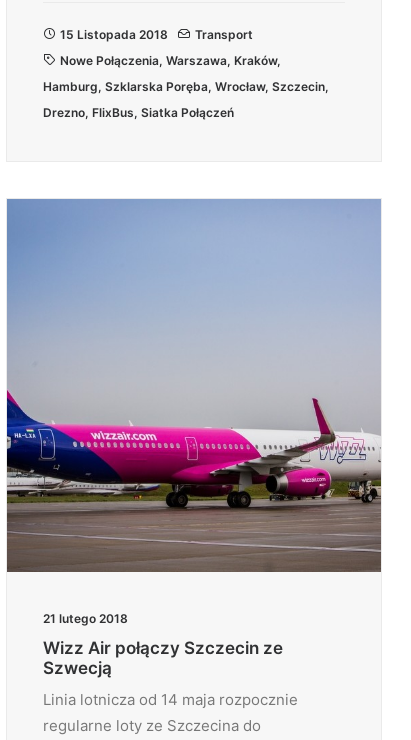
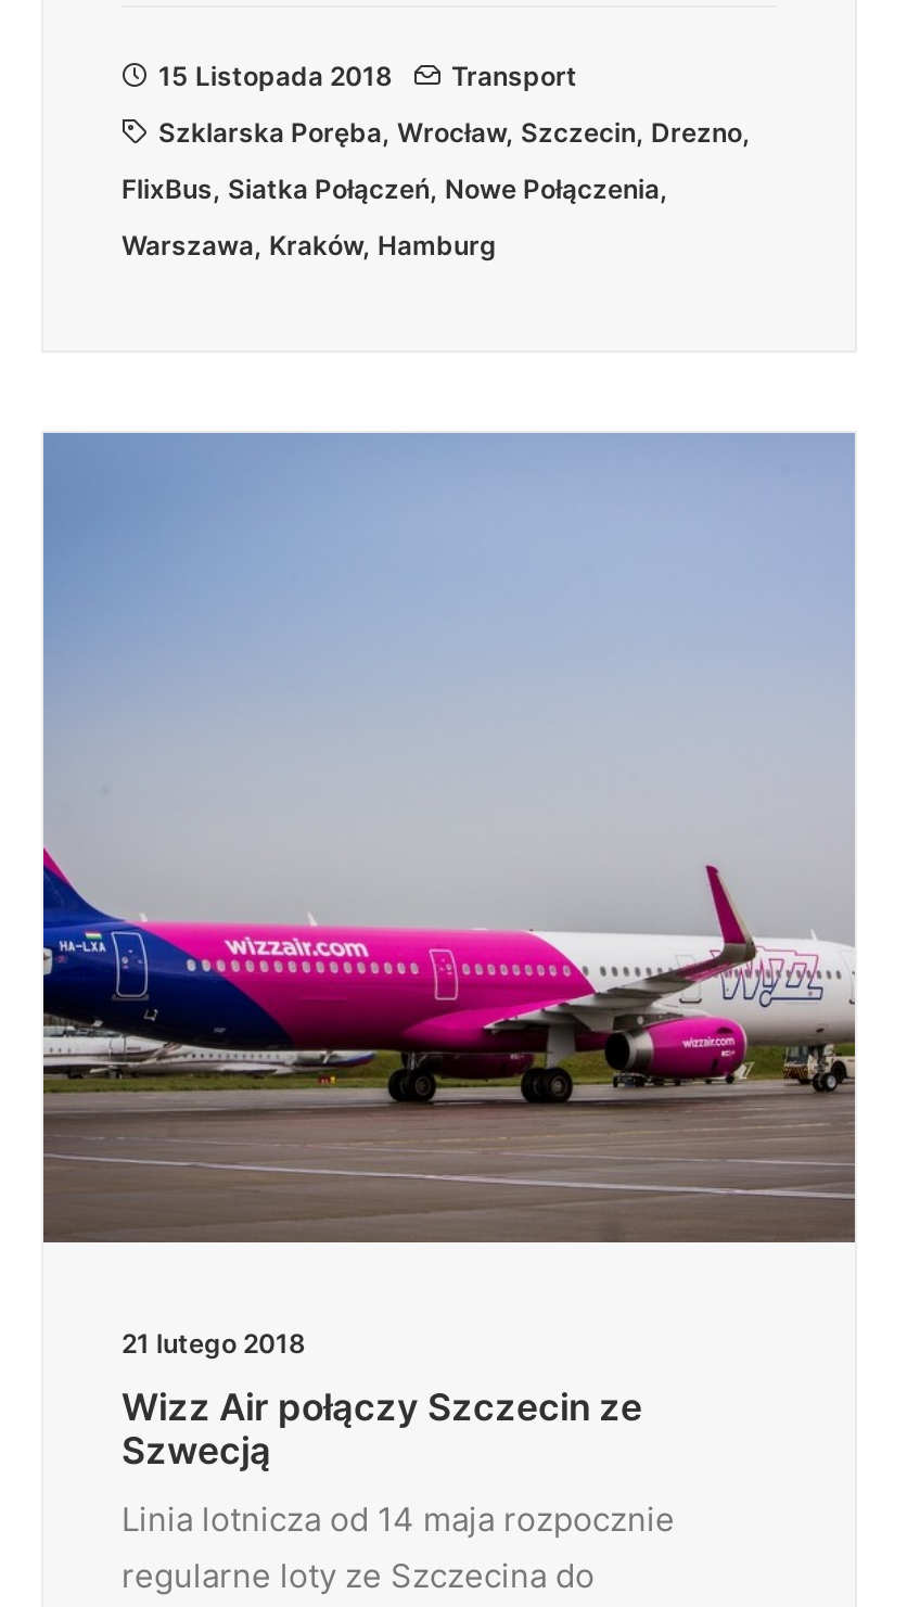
- Nowe Połączenia, Warszawa, Kraków,
+ Szklarska Poręba, Wrocław, Szczecin, Drezno,

- Hamburg, Szklarska Poręba, Wrocław, Szczecin,
+ FlixBus, Siatka Połączeń, Nowe Połączenia,

- Drezno, FlixBus, Siatka Połączeń
+ Warszawa, Kraków, Hamburg
